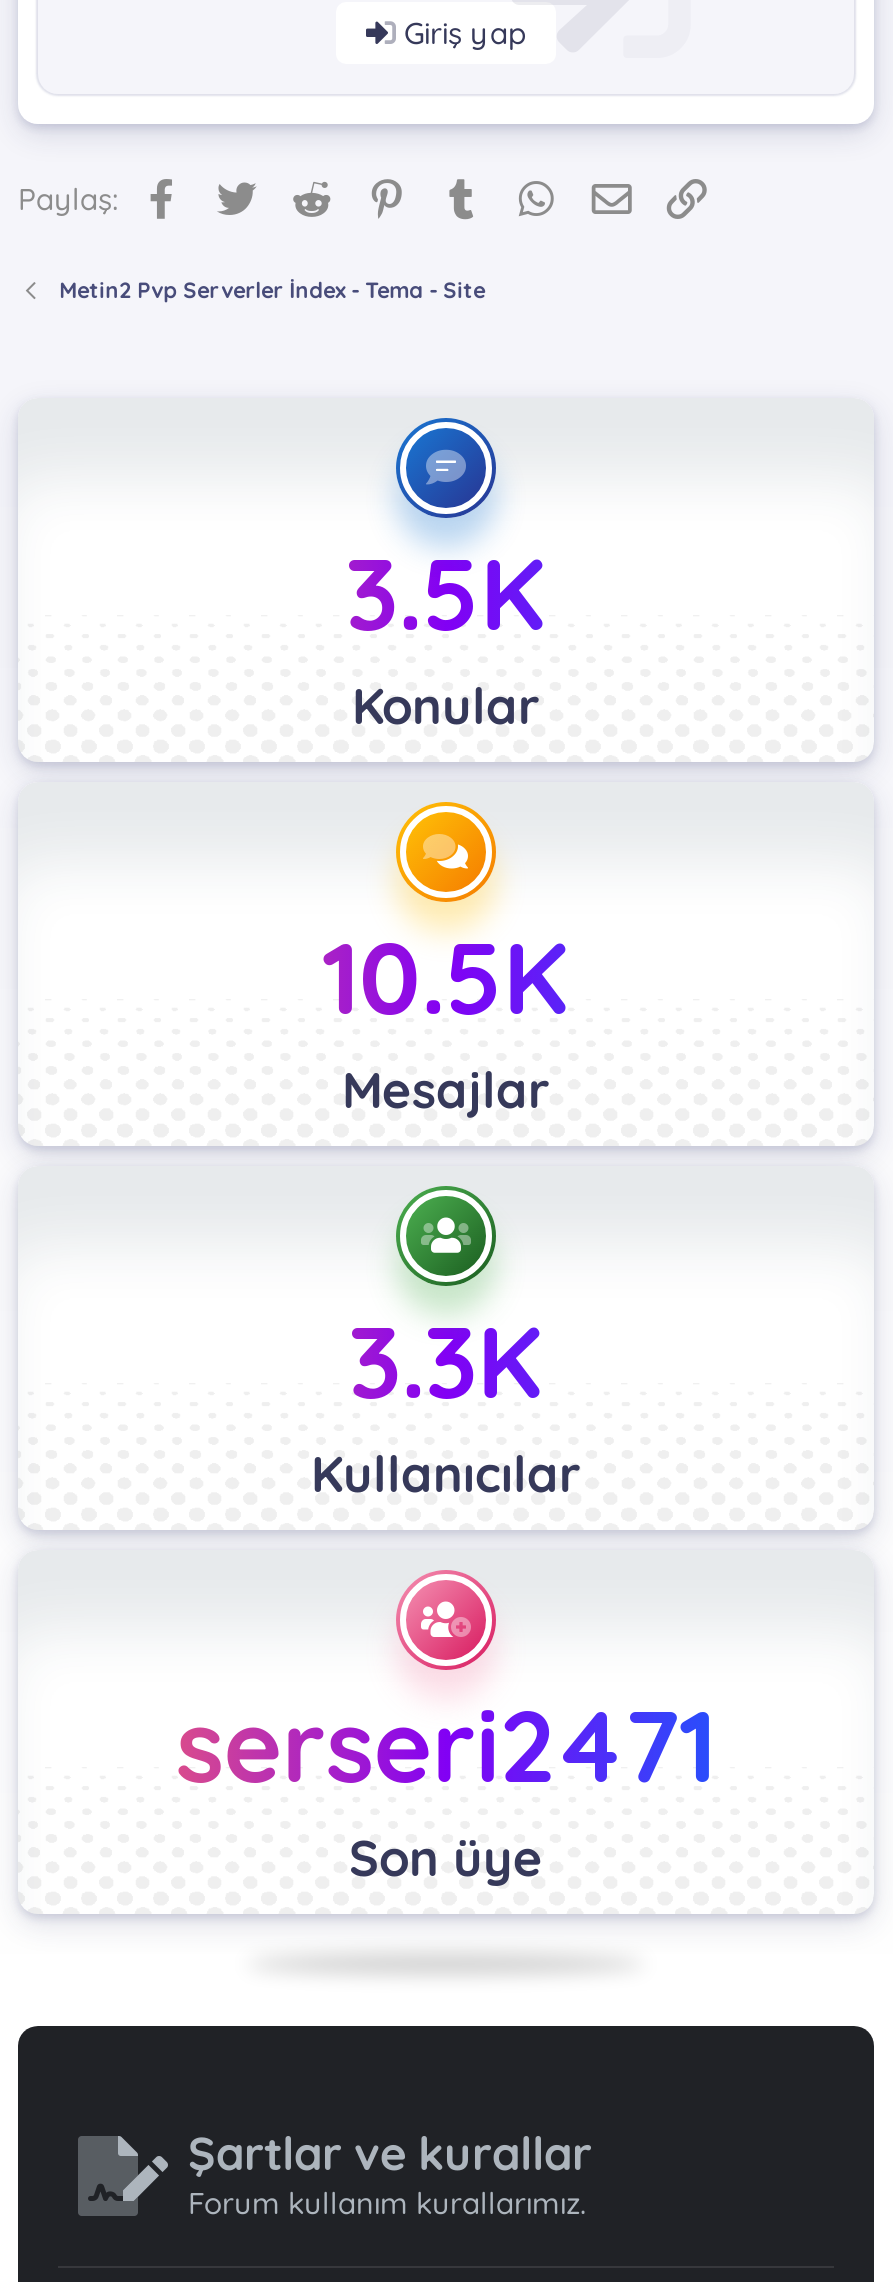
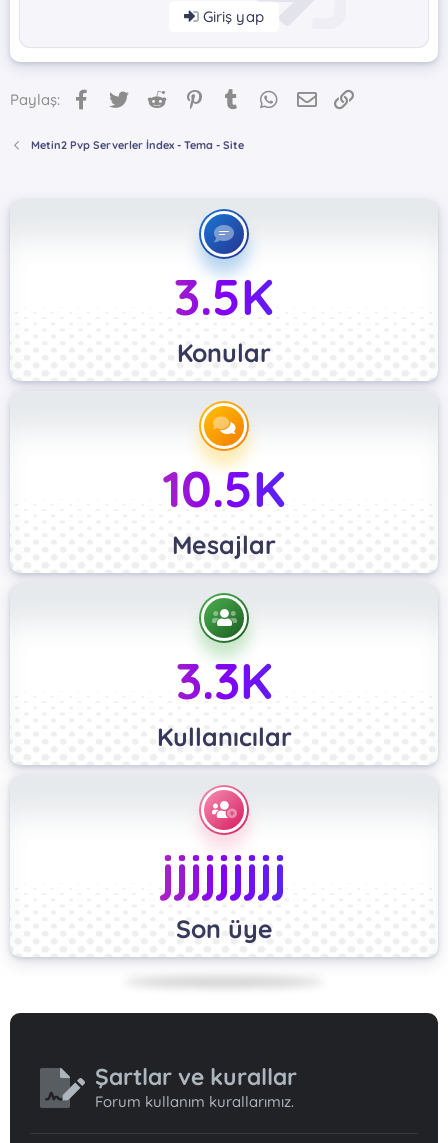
- serseri2471
+ jjjjjjjjj
